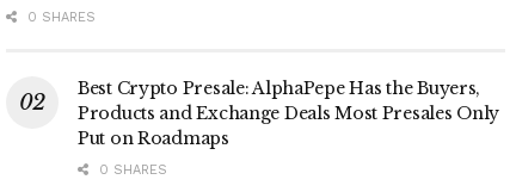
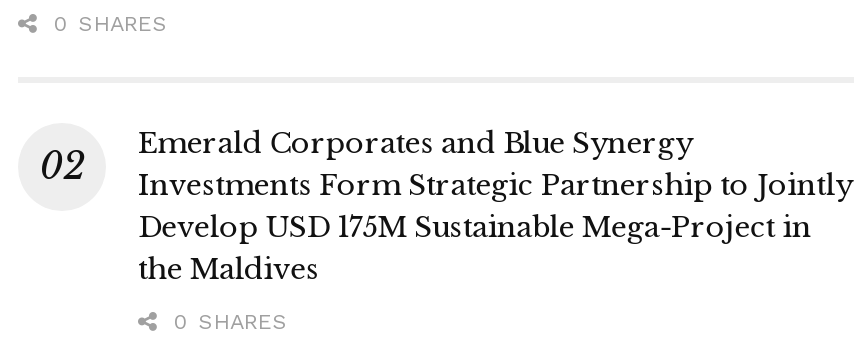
- Best Crypto Presale: AlphaPepe Has the Buyers,
- Products and Exchange Deals Most Presales Only
- Put on Roadmaps
+ Emerald Corporates and Blue Synergy
+ Investments Form Strategic Partnership to Jointly
+ Develop USD 175M Sustainable Mega-Project in
+ the Maldives
